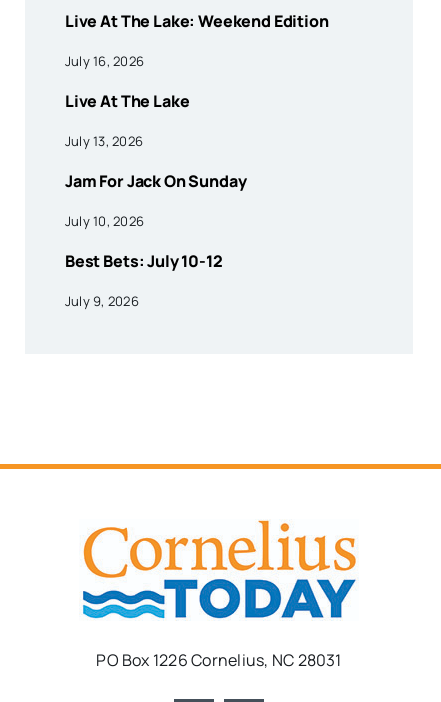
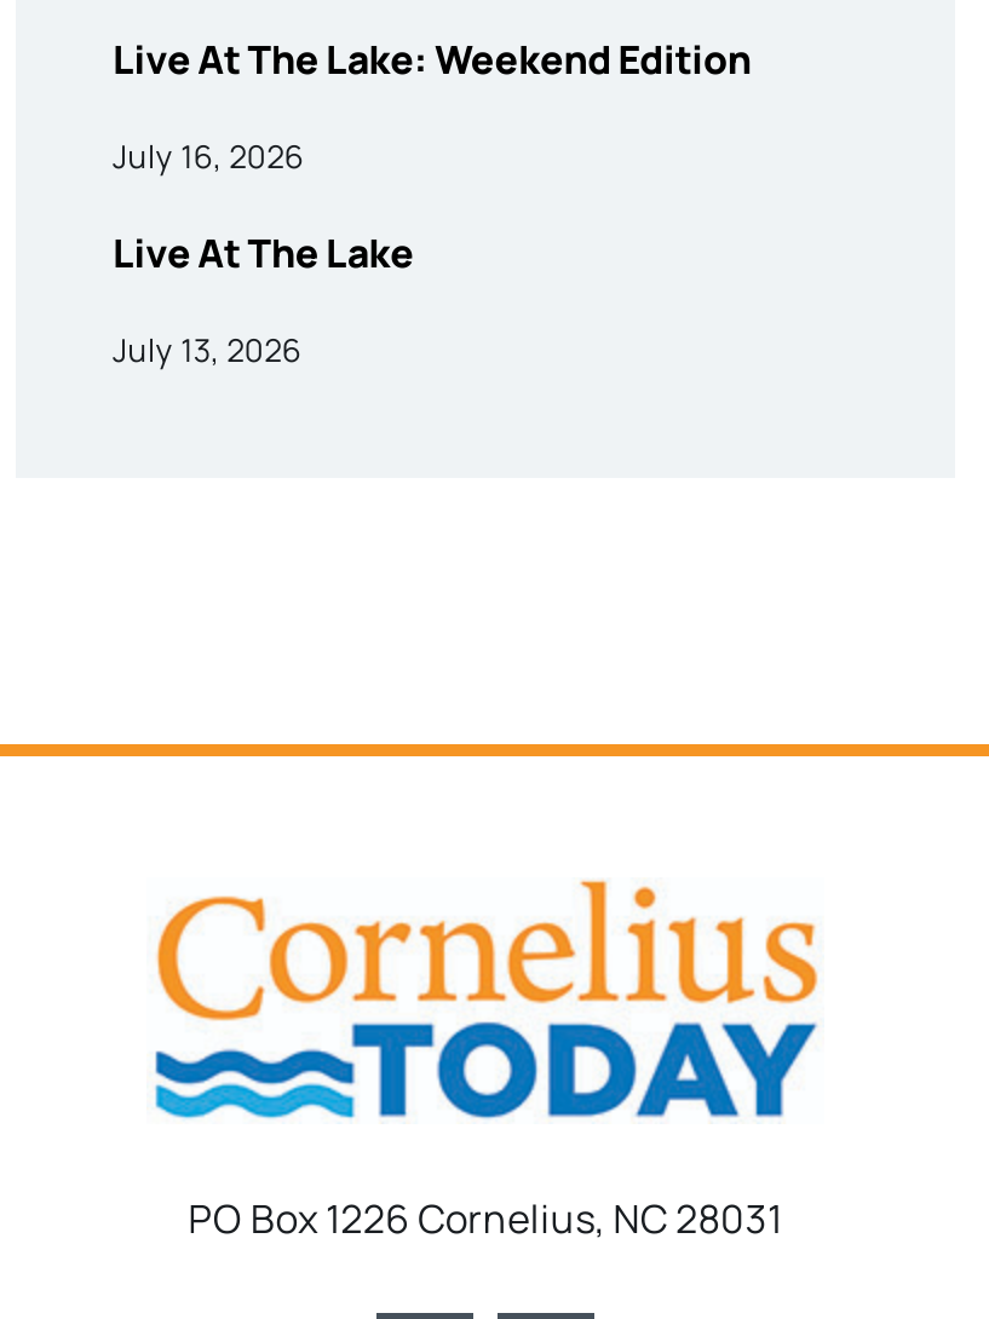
- Jam For Jack On Sunday
- July 10, 2026
- Best Bets: July 10-12
- July 9, 2026
